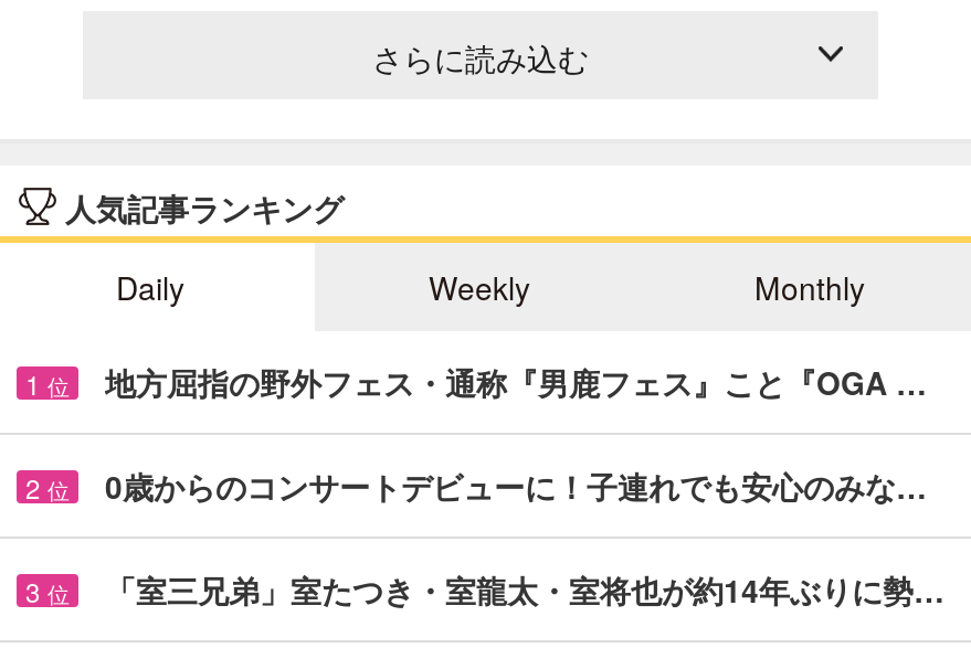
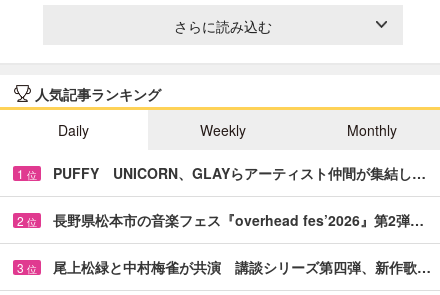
- 地方屈指の野外フェス・通称『男鹿フェス』こと『OGA …
+ PUFFY UNICORN、GLAYらアーティスト仲間が集結し…

- 0歳からのコンサートデビューに！子連れでも安心のみな…
+ 長野県松本市の音楽フェス『overhead fes’2026』第2弾…

- 「室三兄弟」室たつき・室龍太・室将也が約14年ぶりに勢…
+ 尾上松緑と中村梅雀が共演 講談シリーズ第四弾、新作歌…
